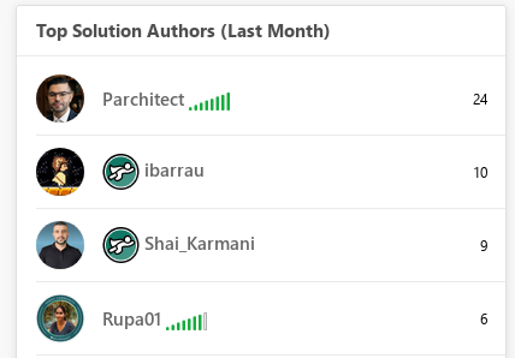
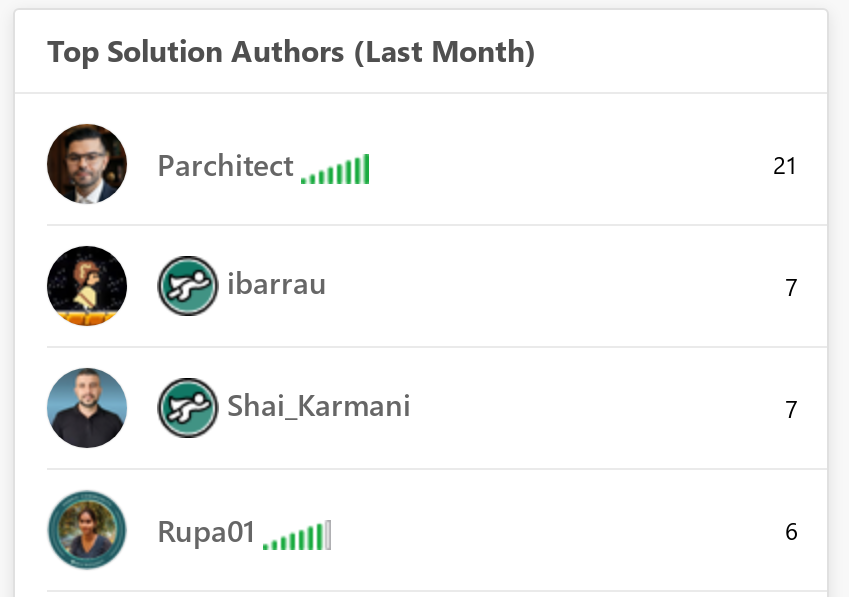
- 24
+ 21

- 10
+ 7

- 9
+ 7
